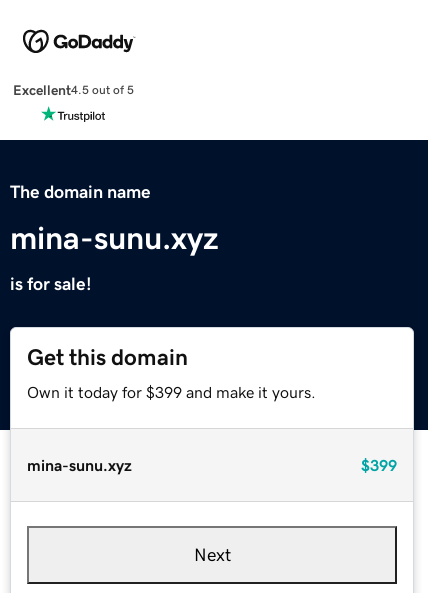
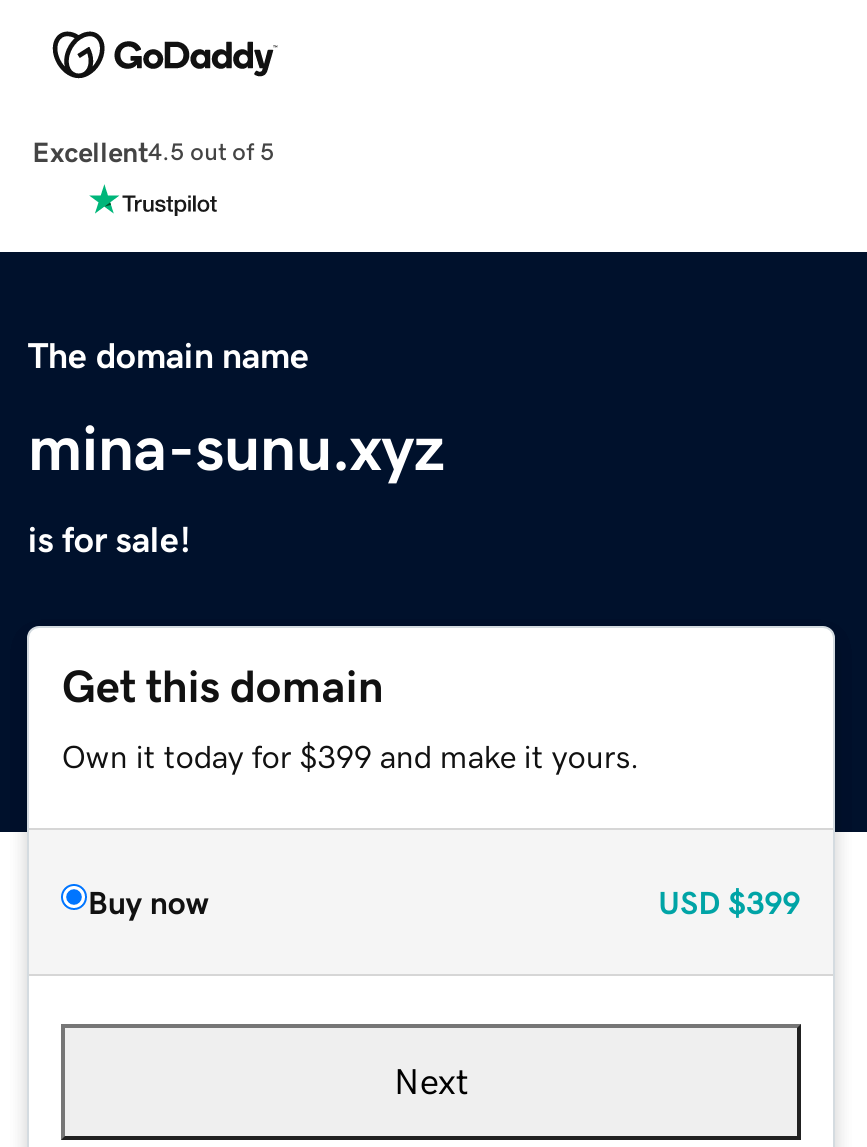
- mina-sunu.xyz
- $399
+ Buy now
+ USD $399
